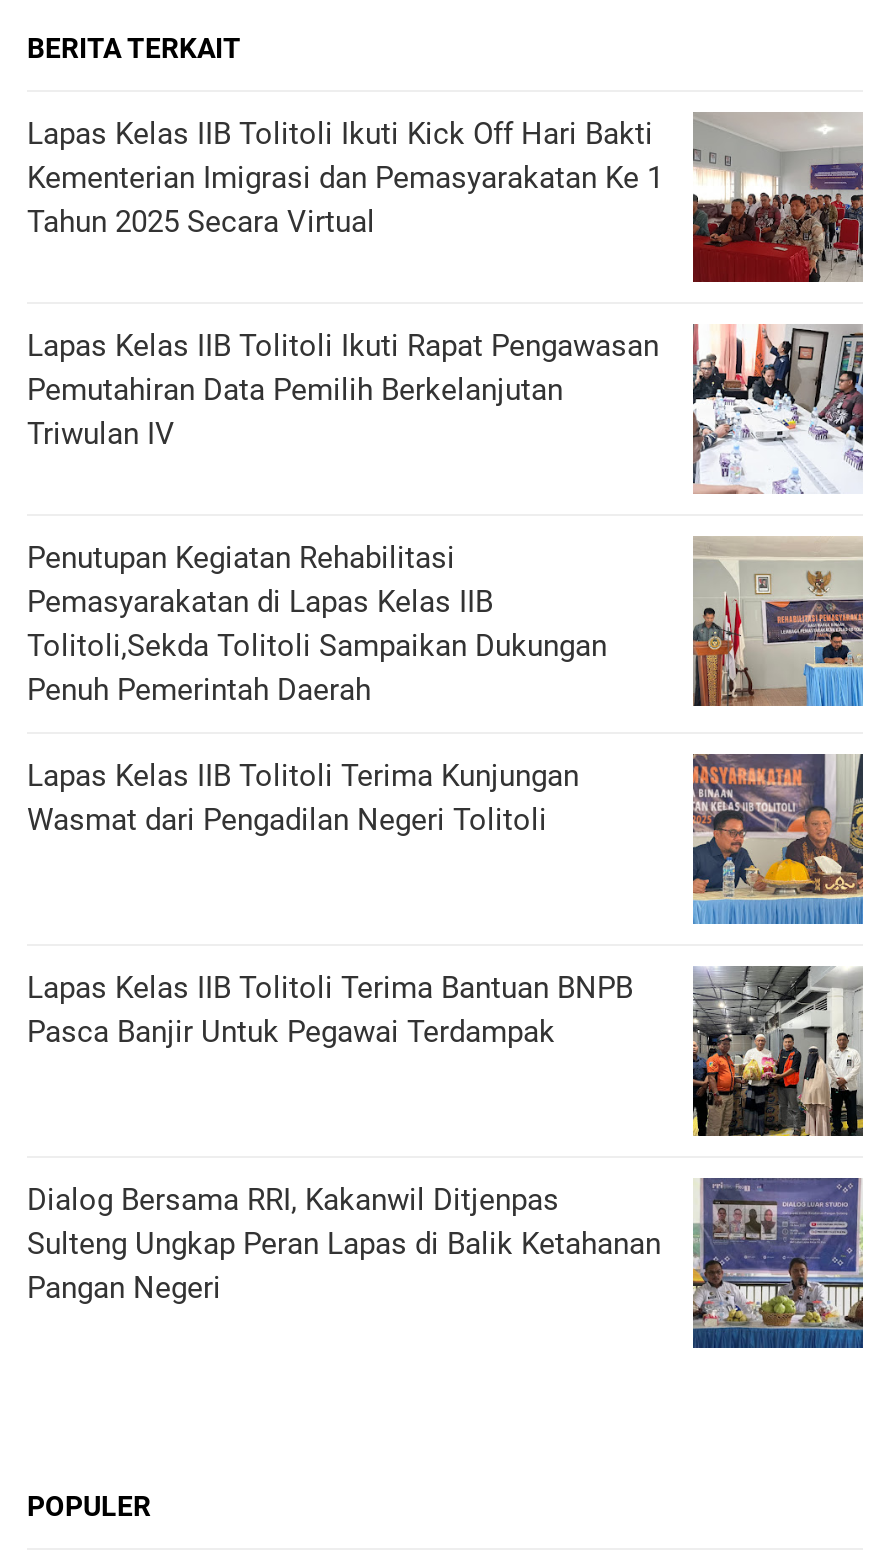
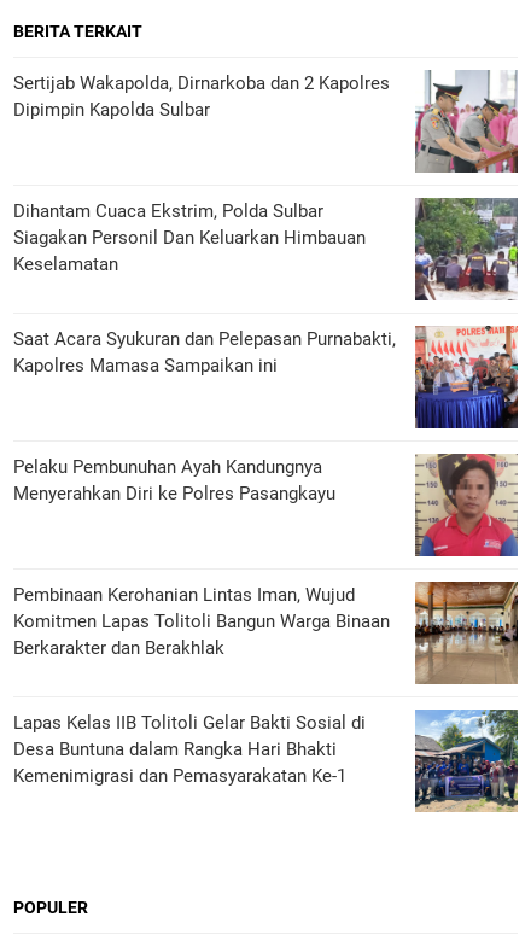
- [image]
- Lapas Kelas IIB Tolitoli Ikuti Kick Off Hari Bakti
- Kementerian Imigrasi dan Pemasyarakatan Ke 1
- Tahun 2025 Secara Virtual
+ [image]
+ Sertijab Wakapolda, Dirnarkoba dan 2 Kapolres
+ Dipimpin Kapolda Sulbar

- [image]
- Lapas Kelas IIB Tolitoli Ikuti Rapat Pengawasan
- Pemutahiran Data Pemilih Berkelanjutan
- Triwulan IV
+ [image]
+ Dihantam Cuaca Ekstrim, Polda Sulbar
+ Siagakan Personil Dan Keluarkan Himbauan
+ Keselamatan

- Penutupan Kegiatan Rehabilitasi
- Pemasyarakatan di Lapas Kelas IIB
- Tolitoli,Sekda Tolitoli Sampaikan Dukungan
- Penuh Pemerintah Daerah
+ Saat Acara Syukuran dan Pelepasan Purnabakti,
+ Kapolres Mamasa Sampaikan ini

- [image]
+ [image]

- Lapas Kelas IIB Tolitoli Terima Kunjungan
- Wasmat dari Pengadilan Negeri Tolitoli
+ Pelaku Pembunuhan Ayah Kandungnya
+ Menyerahkan Diri ke Polres Pasangkayu

- [image]
+ [image]

- [image]
- Lapas Kelas IIB Tolitoli Terima Bantuan BNPB
- Pasca Banjir Untuk Pegawai Terdampak
+ [image]
+ Pembinaan Kerohanian Lintas Iman, Wujud
+ Komitmen Lapas Tolitoli Bangun Warga Binaan
+ Berkarakter dan Berakhlak

- [image]
- Dialog Bersama RRI, Kakanwil Ditjenpas
- Sulteng Ungkap Peran Lapas di Balik Ketahanan
- Pangan Negeri
+ [image]
+ Lapas Kelas IIB Tolitoli Gelar Bakti Sosial di
+ Desa Buntuna dalam Rangka Hari Bhakti
+ Kemenimigrasi dan Pemasyarakatan Ke-1
